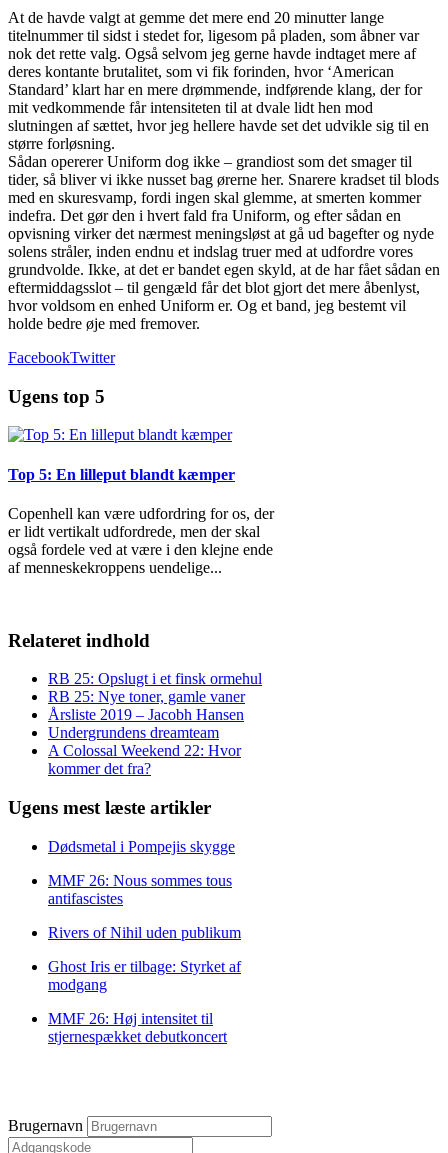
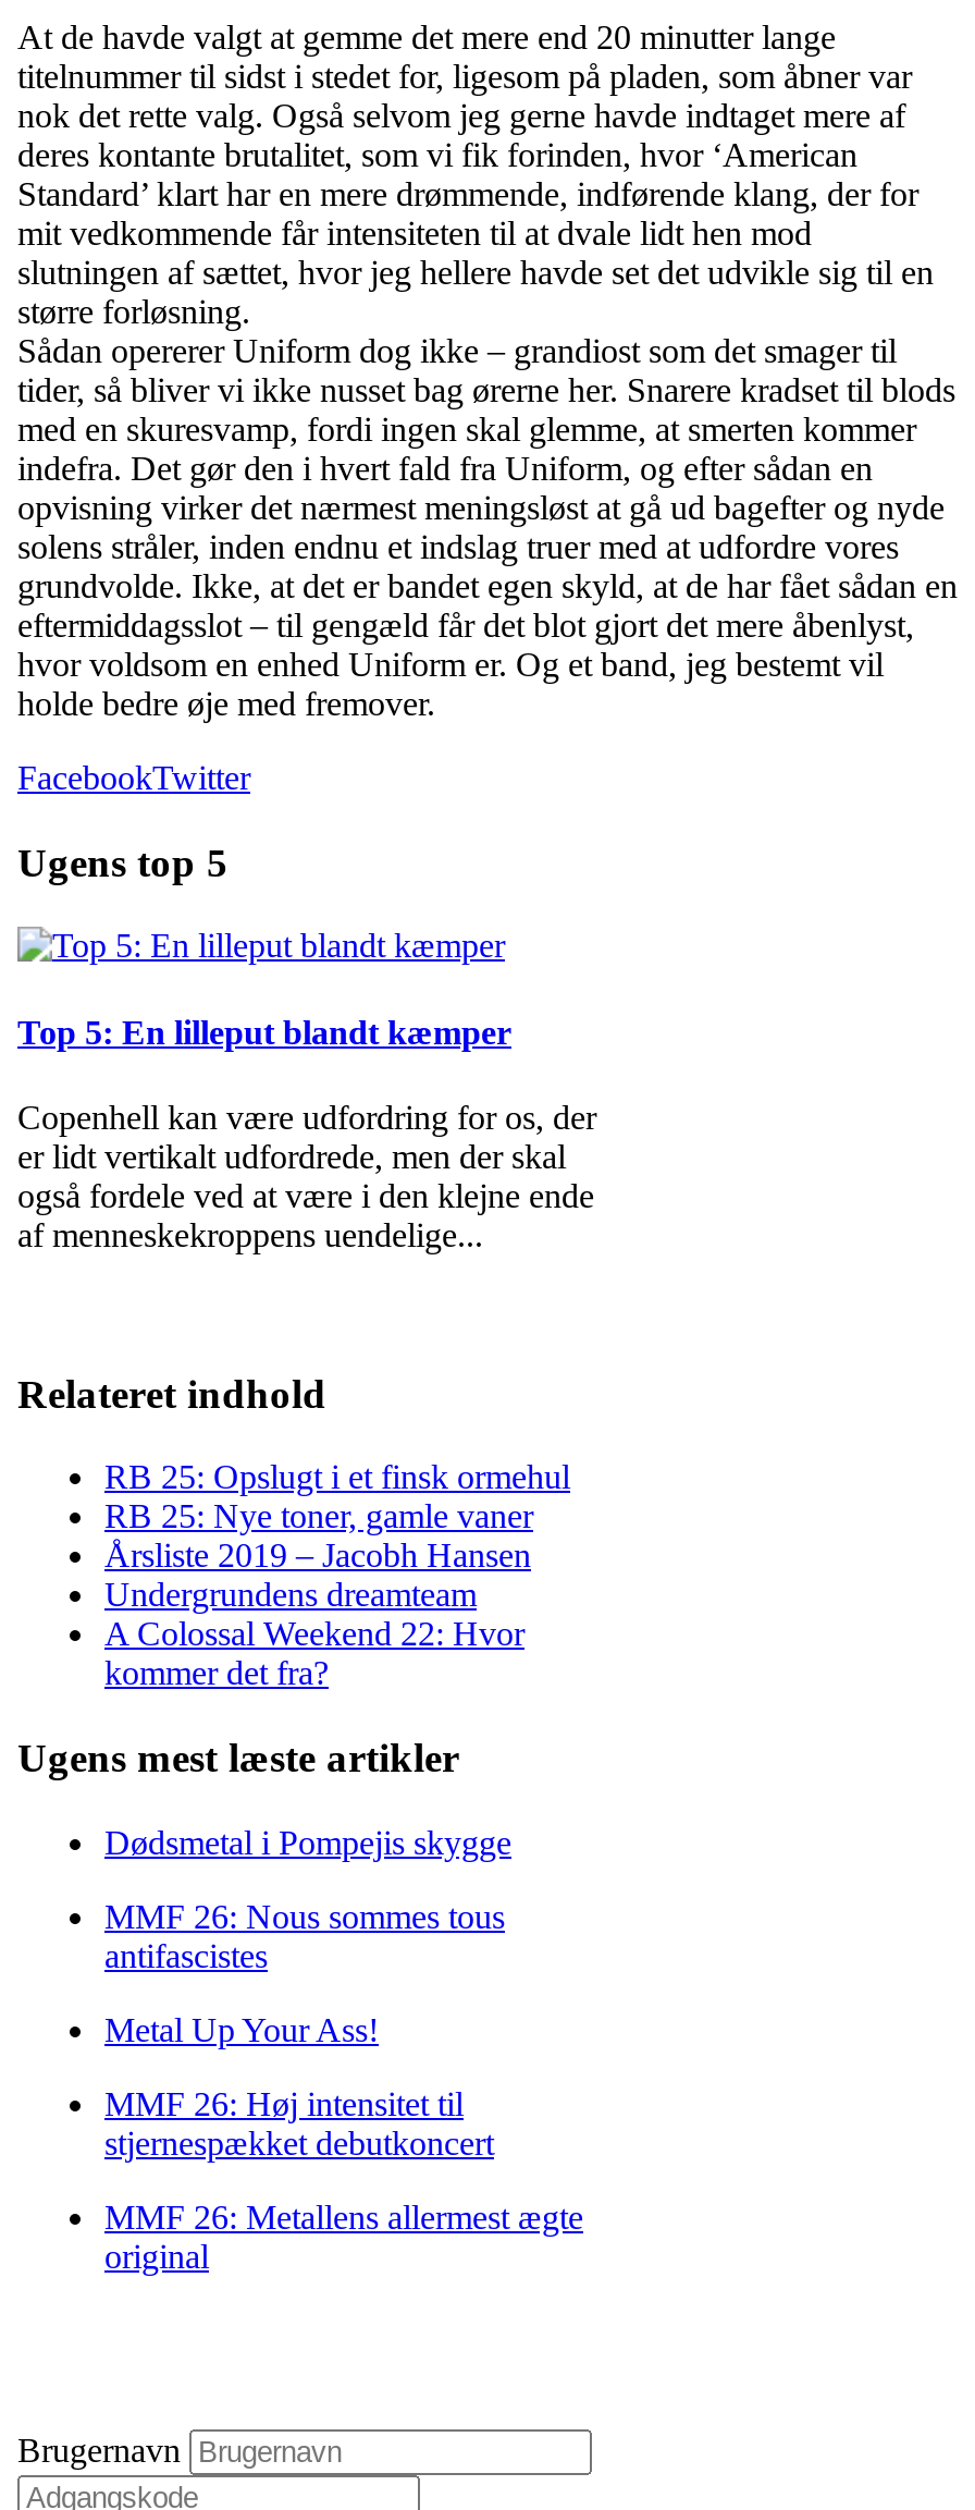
- Rivers of Nihil uden publikum
- Ghost Iris er tilbage: Styrket af
- modgang
+ Metal Up Your Ass!

moved up: MMF 26: Høj intensitet til | stjernespækket debutkoncert

+ MMF 26: Metallens allermest ægte
+ original
